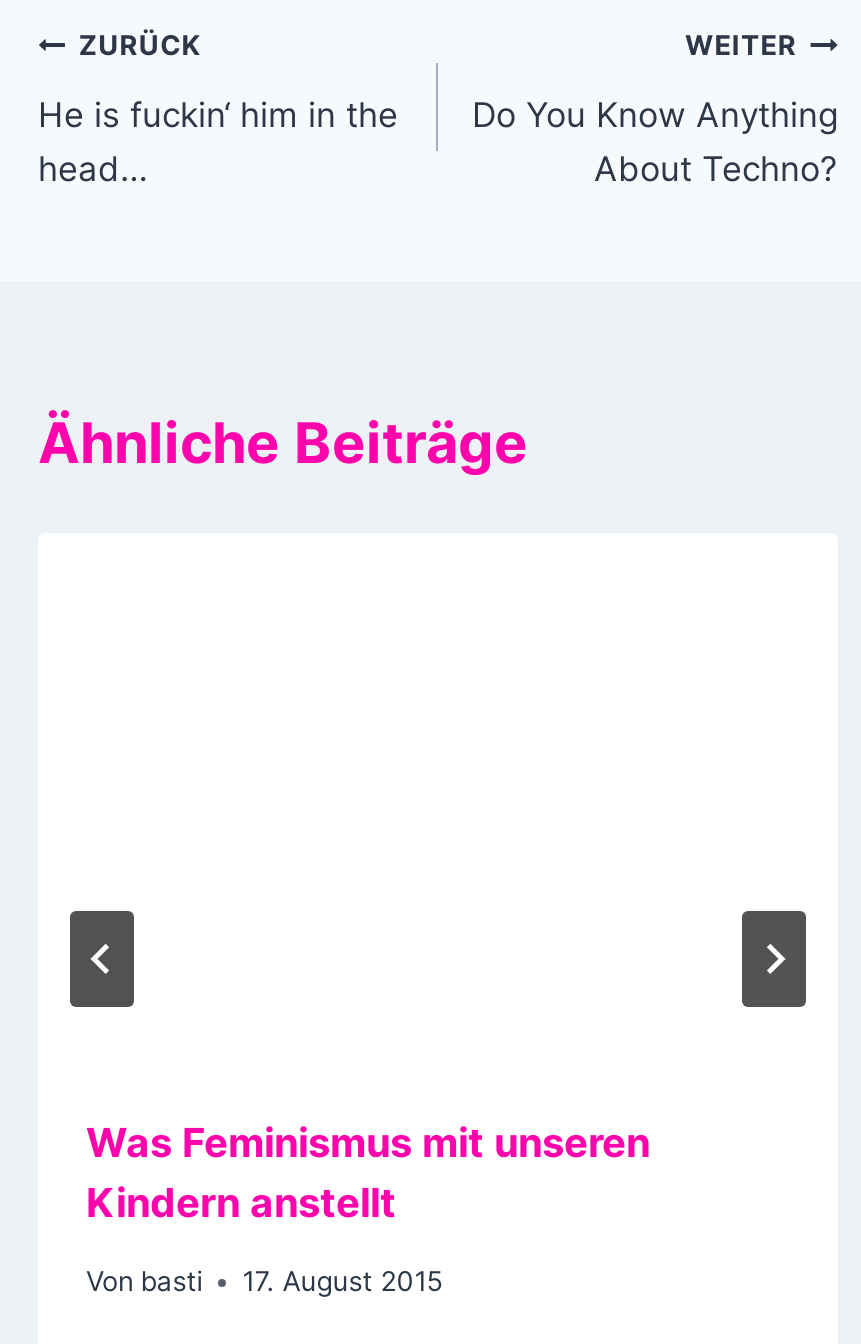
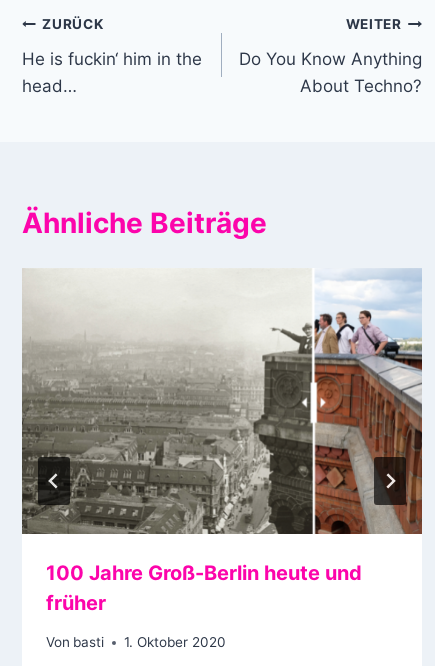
+ [image]

- Was Feminismus mit unseren
- Kindern anstellt
+ 100 Jahre Groß-Berlin heute und
+ früher

- Von basti 17. August 2015
+ Von basti 1. Oktober 2020
